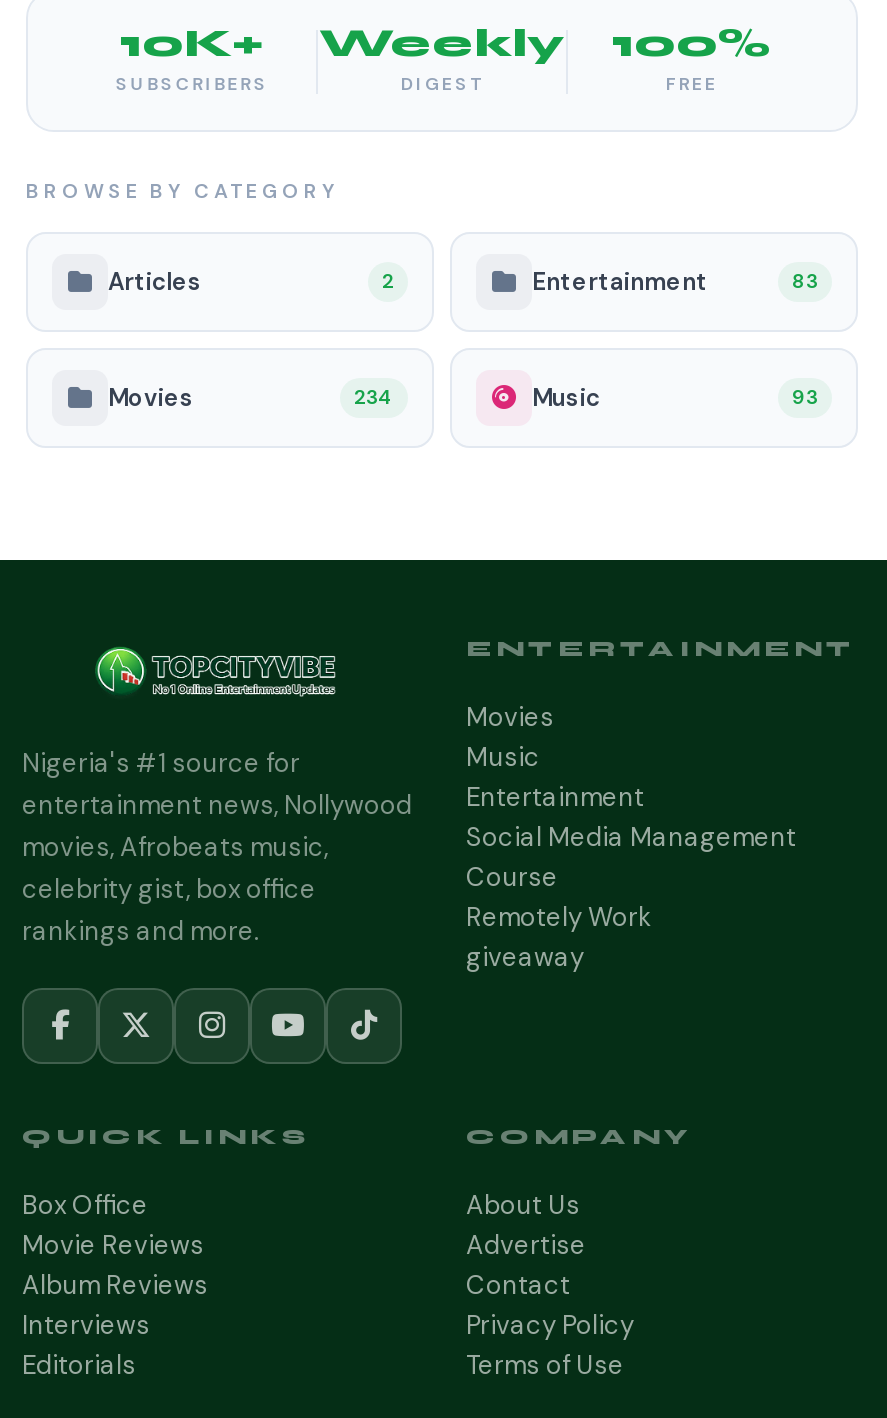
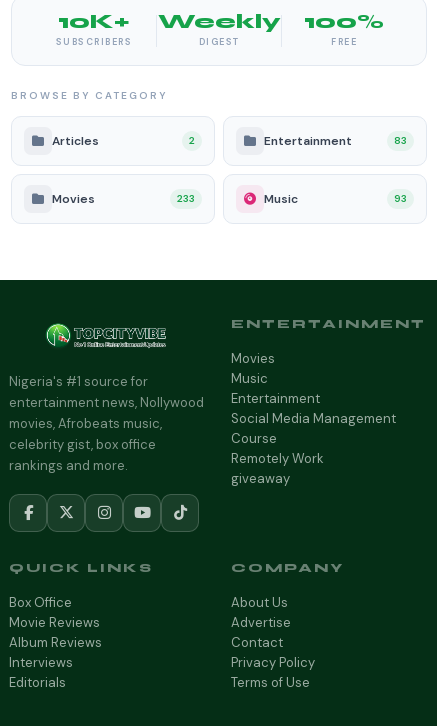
- 234
+ 233
